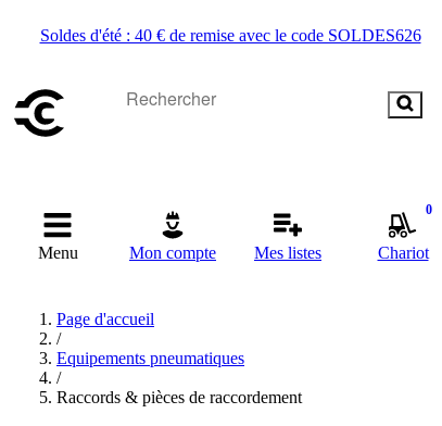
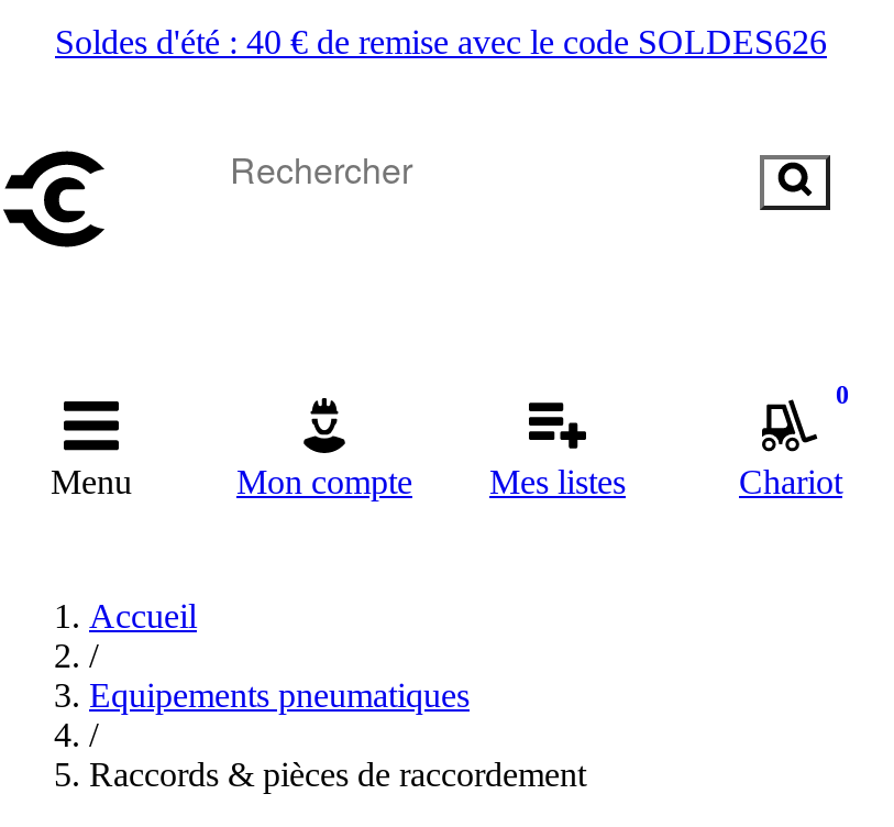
- Page d'accueil
+ Accueil
